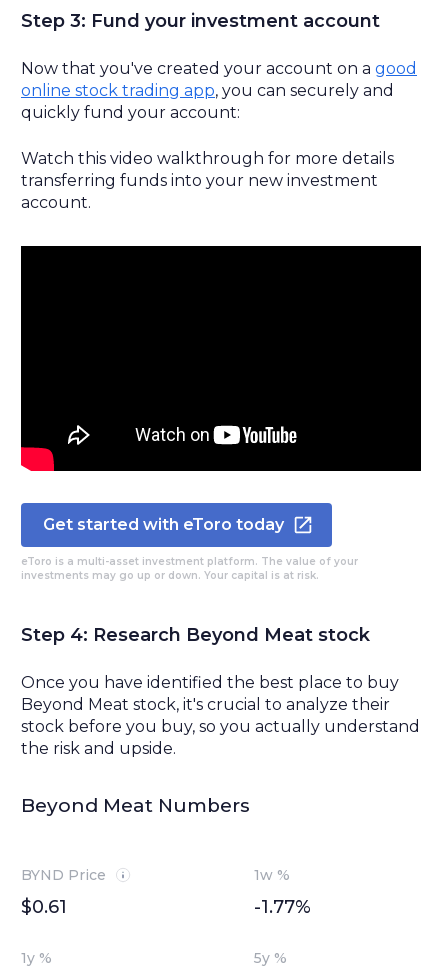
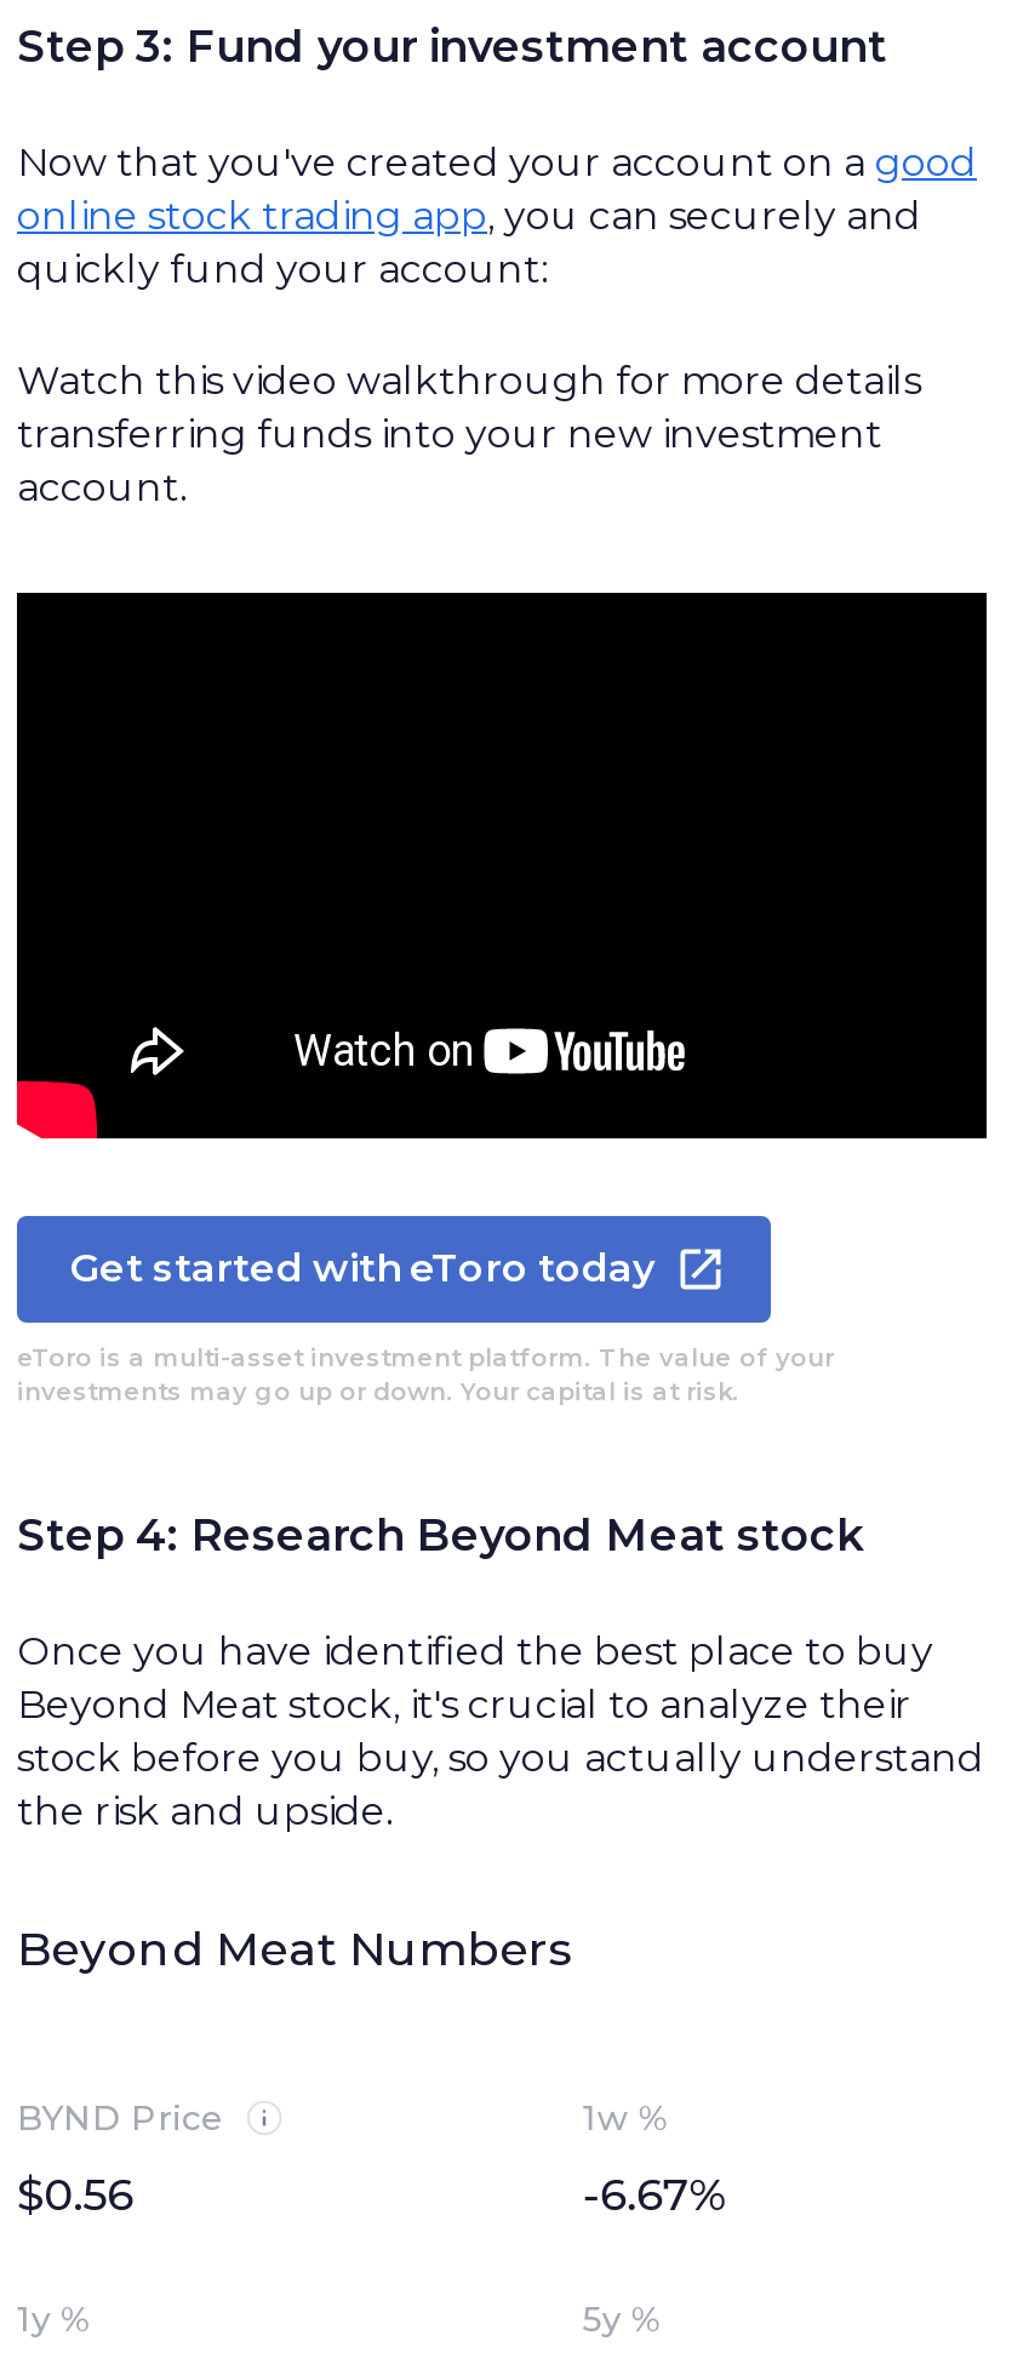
- $0.61
+ $0.56

- -1.77%
+ -6.67%
